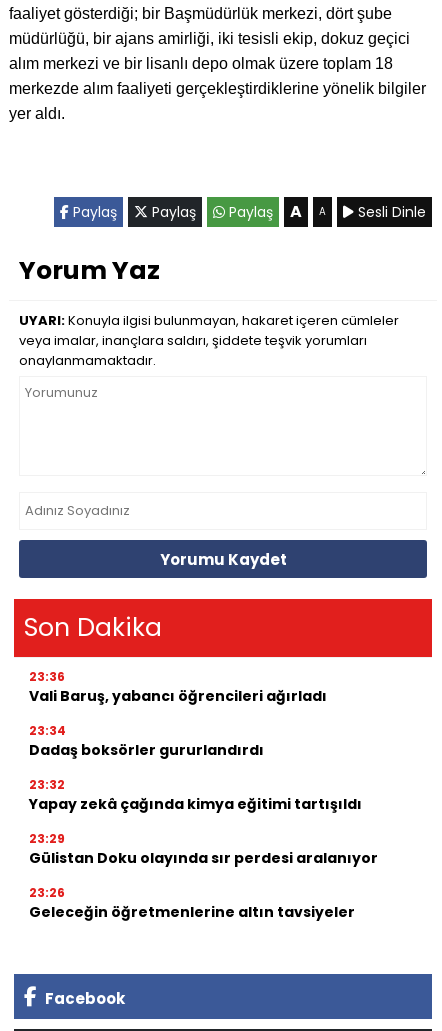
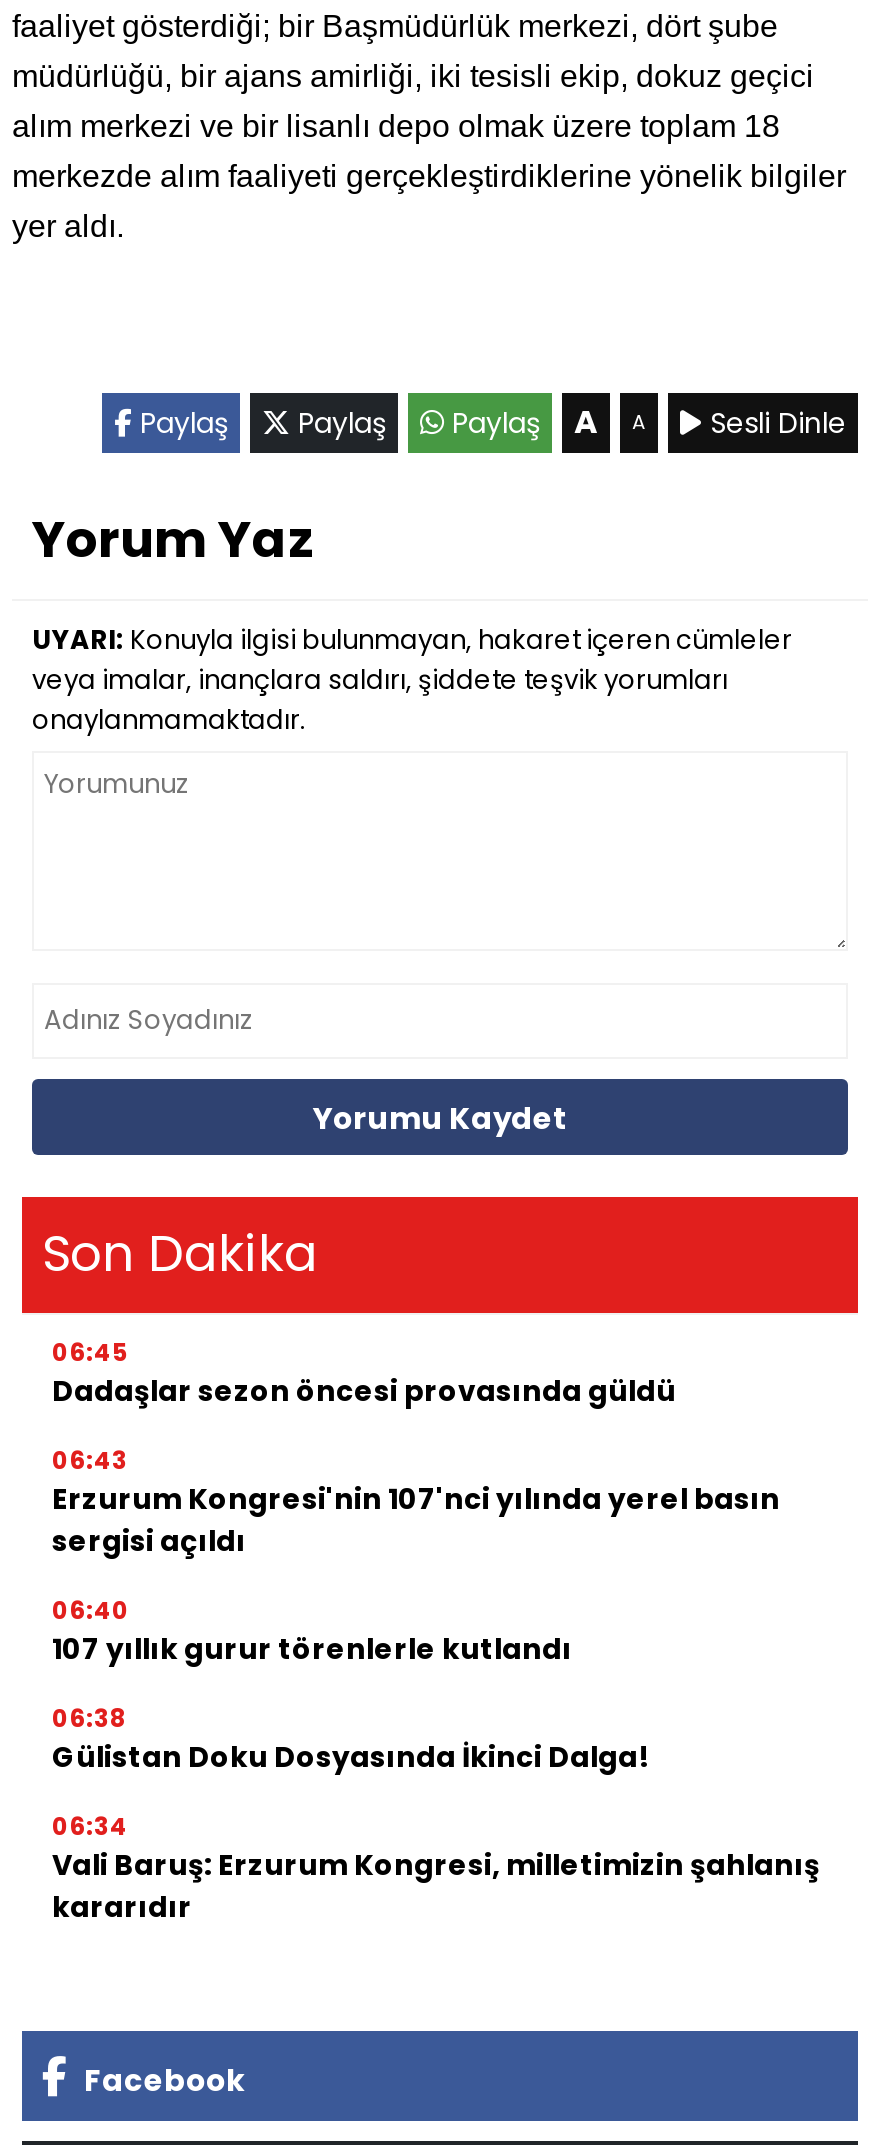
- 23:36
- Vali Baruş, yabancı öğrencileri ağırladı
+ 06:45
+ Dadaşlar sezon öncesi provasında güldü

- 23:34
- Dadaş boksörler gururlandırdı
+ 06:43
+ Erzurum Kongresi'nin 107'nci yılında yerel basın
+ sergisi açıldı

- 23:32
- Yapay zekâ çağında kimya eğitimi tartışıldı
+ 06:40
+ 107 yıllık gurur törenlerle kutlandı

- 23:29
- Gülistan Doku olayında sır perdesi aralanıyor
+ 06:38
+ Gülistan Doku Dosyasında İkinci Dalga!

- 23:26
- Geleceğin öğretmenlerine altın tavsiyeler
+ 06:34
+ Vali Baruş: Erzurum Kongresi, milletimizin şahlanış
+ kararıdır
